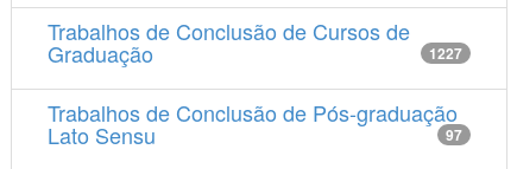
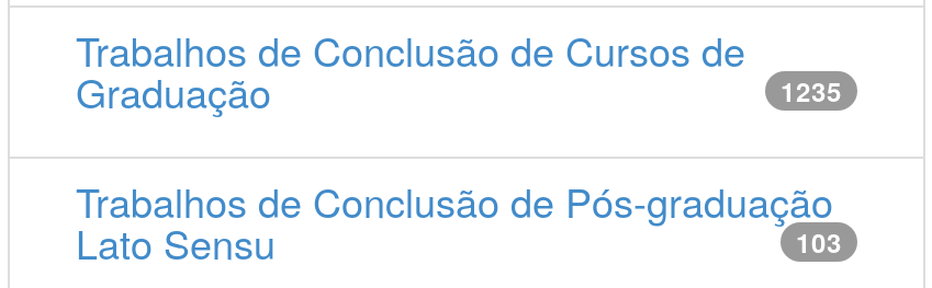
- 1227
+ 1235

- 97
+ 103
